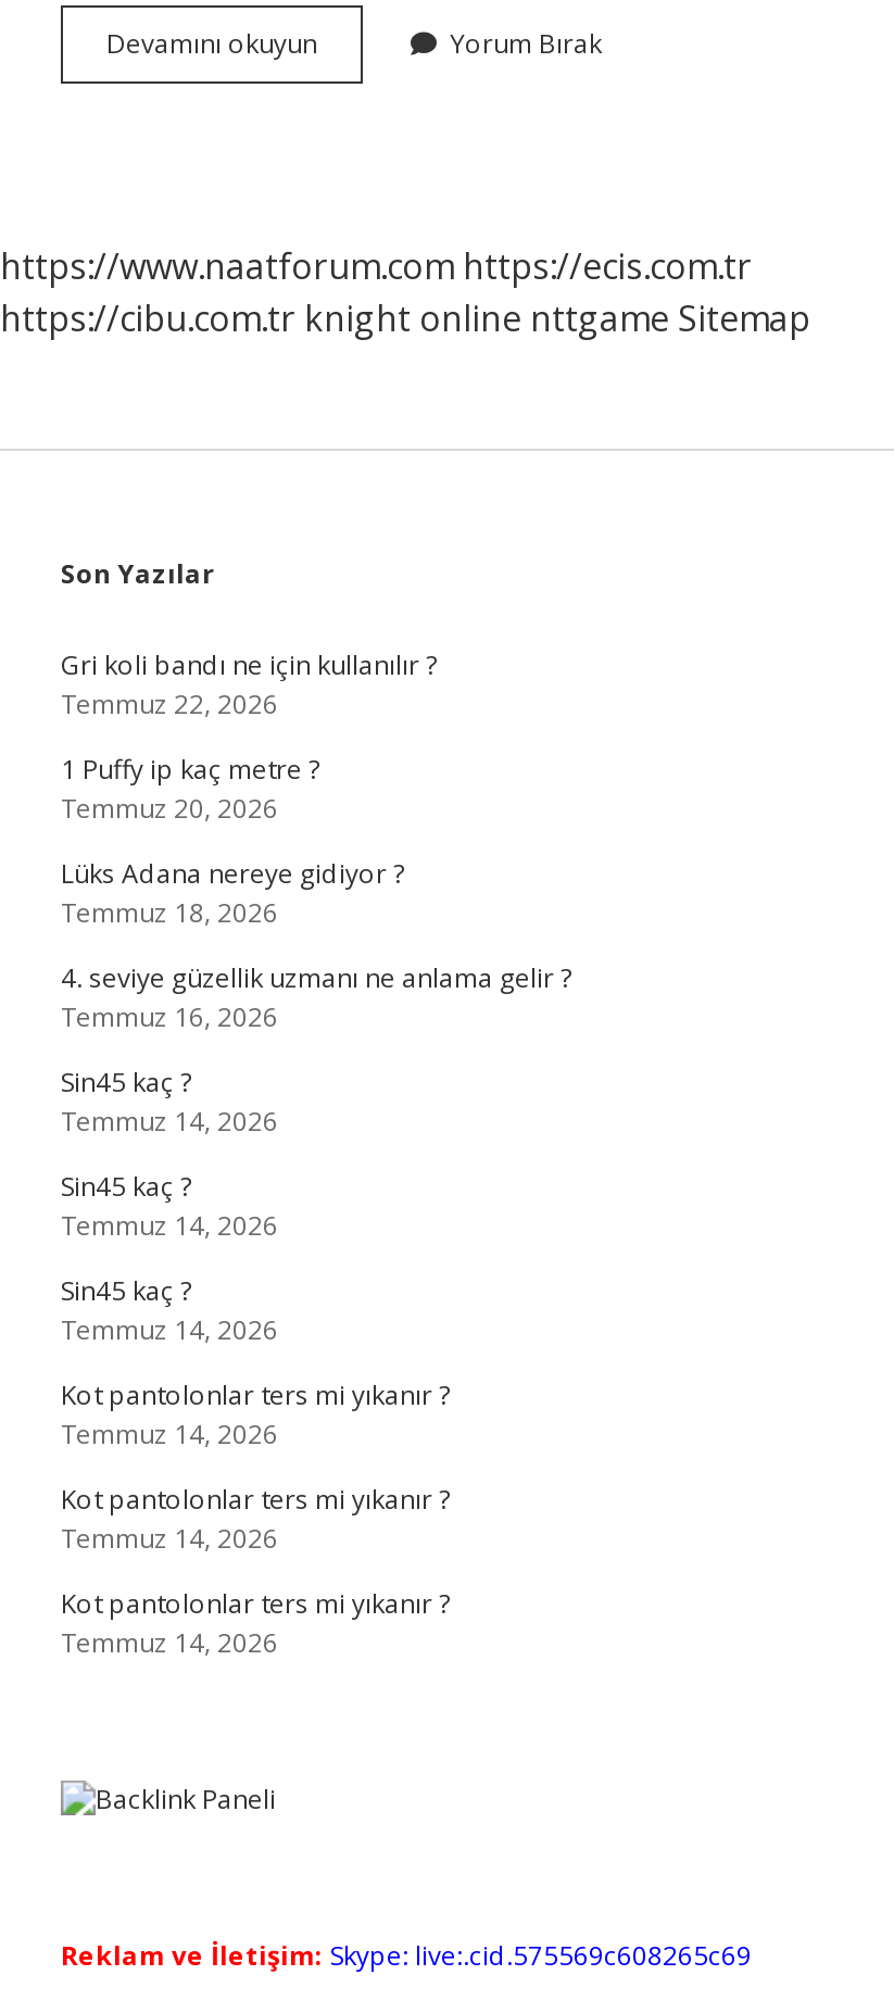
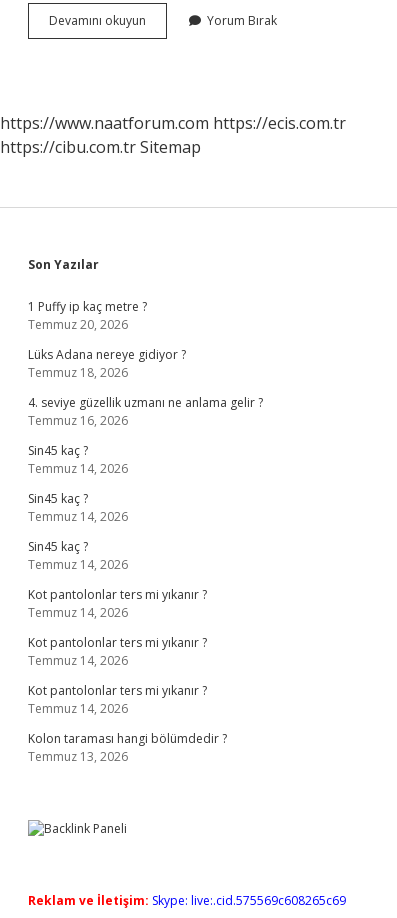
- https://cibu.com.tr knight online nttgame Sitemap
+ https://cibu.com.tr Sitemap

- Gri koli bandı ne için kullanılır ?
- Temmuz 22, 2026

moved up: 1 Puffy ip kaç metre ? | Temmuz 20, 2026 | Lüks Adana nereye gidiyor ? | ... | Kot pantolonlar ters mi yıkanır ? | Temmuz 14, 2026

+ Kolon taraması hangi bölümdedir ?
+ Temmuz 13, 2026
